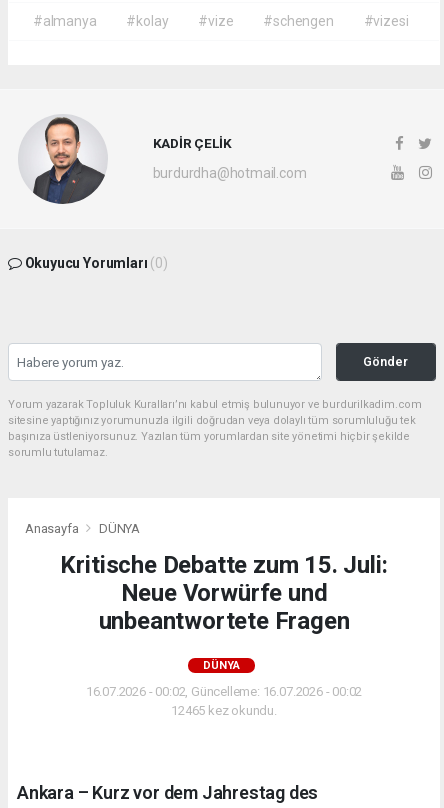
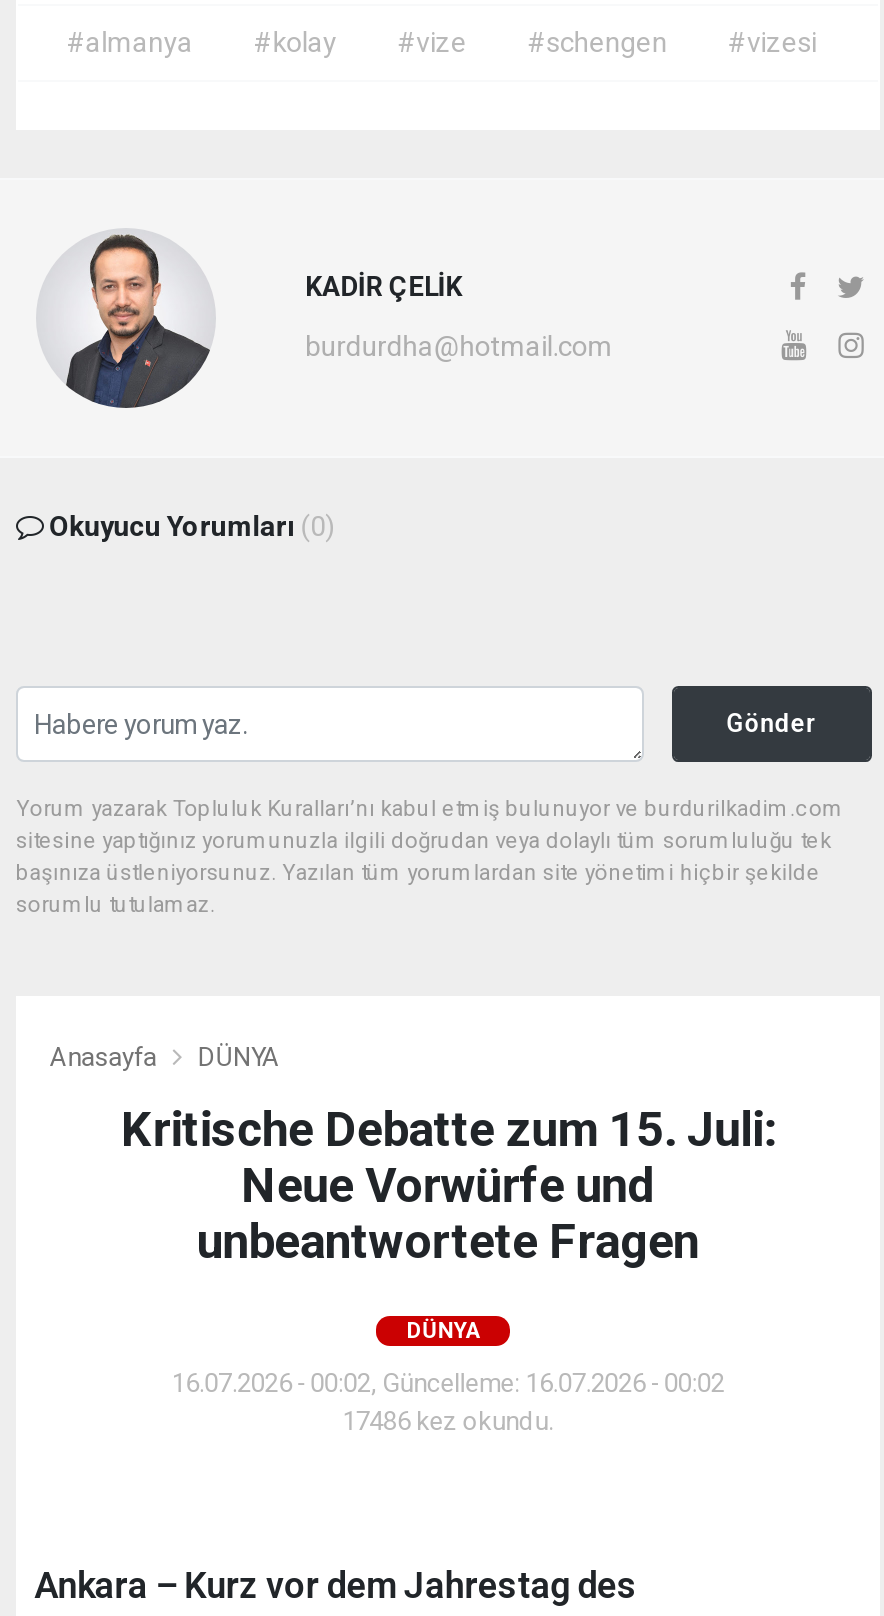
- 12465 kez okundu.
+ 17486 kez okundu.
